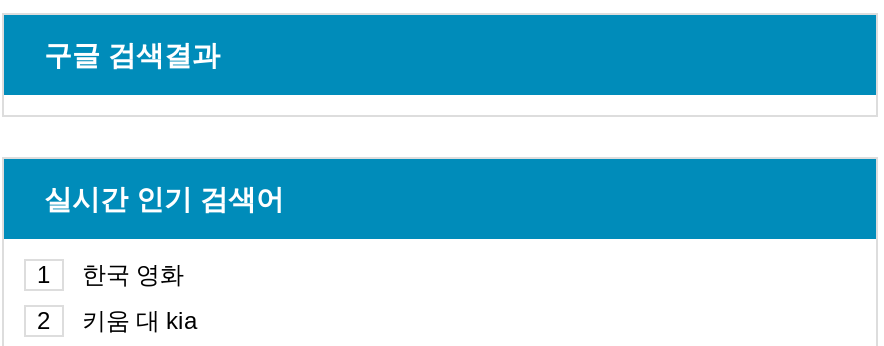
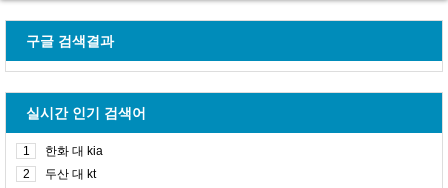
- 한국 영화
+ 한화 대 kia

- 키움 대 kia
+ 두산 대 kt
